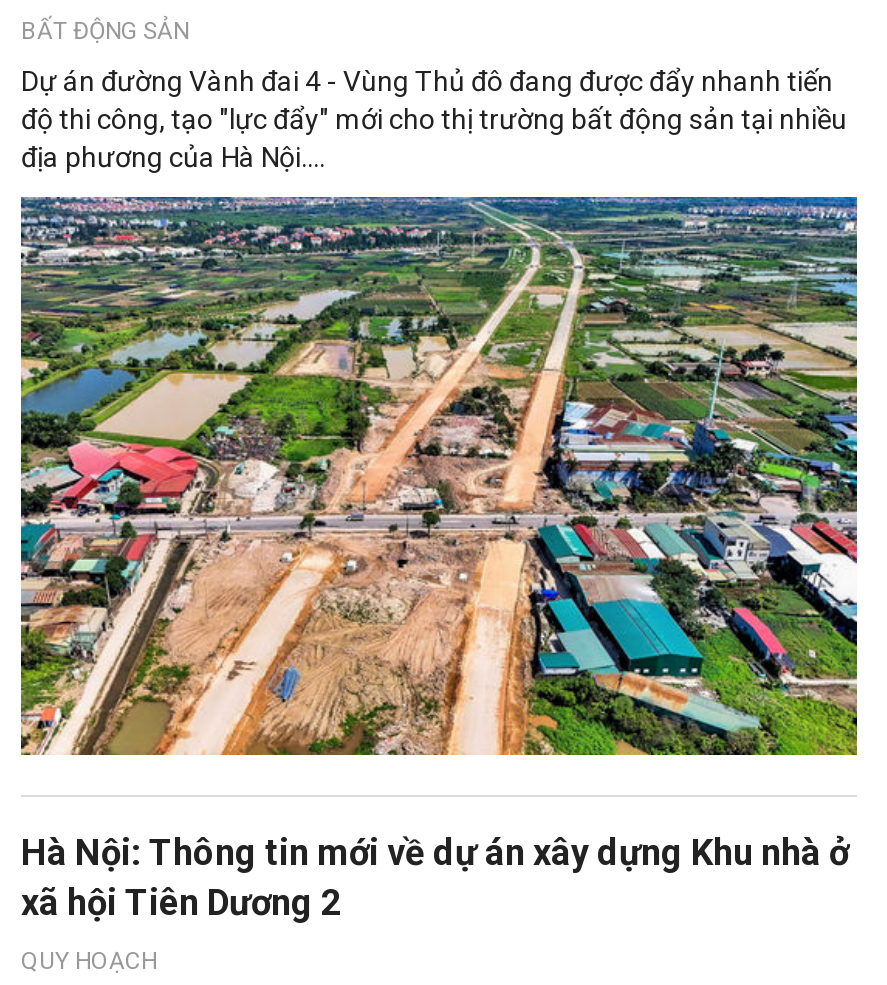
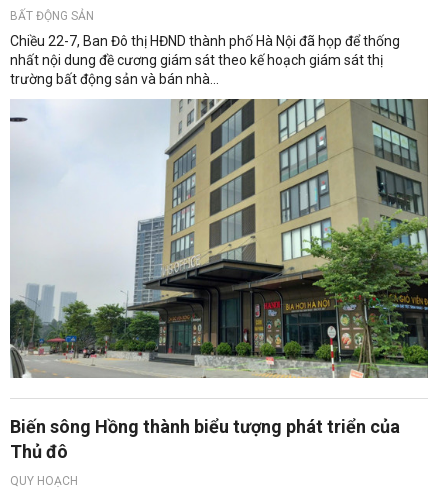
- Dự án đường Vành đai 4 - Vùng Thủ đô đang được đẩy nhanh tiến
- độ thi công, tạo "lực đẩy" mới cho thị trường bất động sản tại nhiều
- địa phương của Hà Nội....
+ Chiều 22-7, Ban Đô thị HĐND thành phố Hà Nội đã họp để thống
+ nhất nội dung đề cương giám sát theo kế hoạch giám sát thị
+ trường bất động sản và bán nhà...

- [image]
- Hà Nội: Thông tin mới về dự án xây dựng Khu nhà ở
- xã hội Tiên Dương 2
+ [image]
+ Biến sông Hồng thành biểu tượng phát triển của
+ Thủ đô
